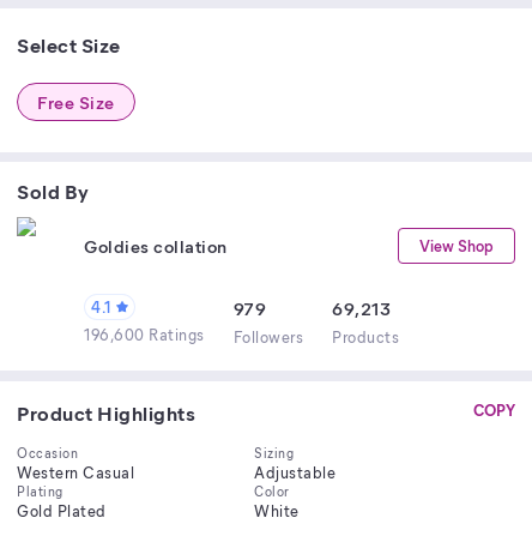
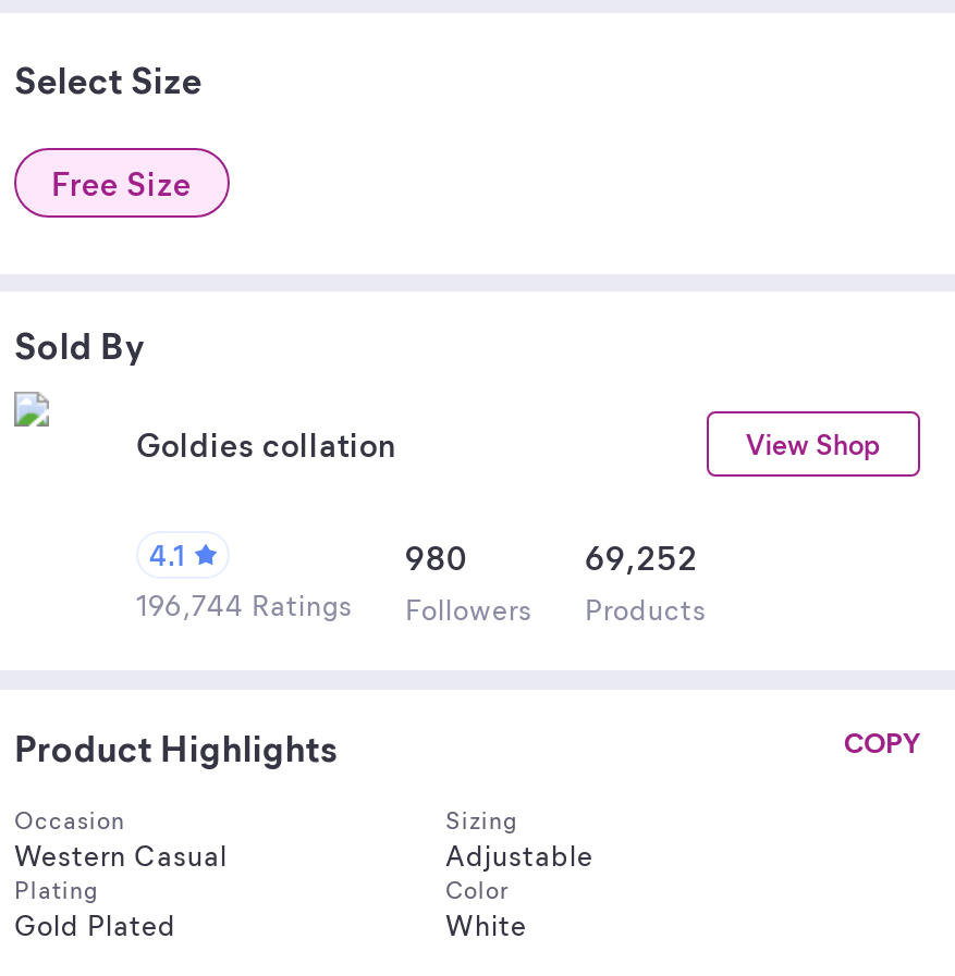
- 979
+ 980

- 69,213
+ 69,252

- 196,600 Ratings Followers Products
+ 196,744 Ratings Followers Products
